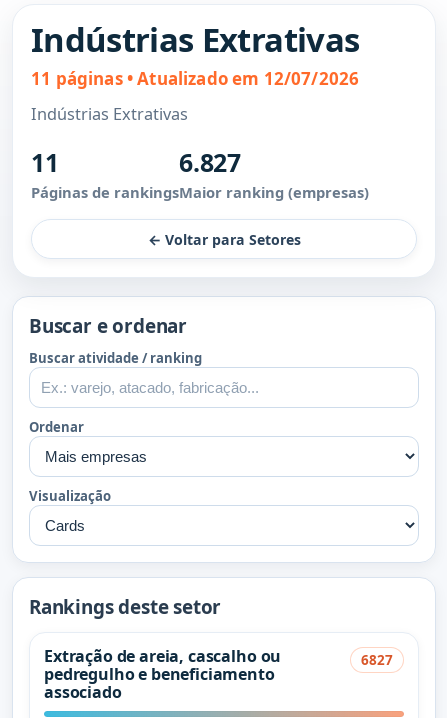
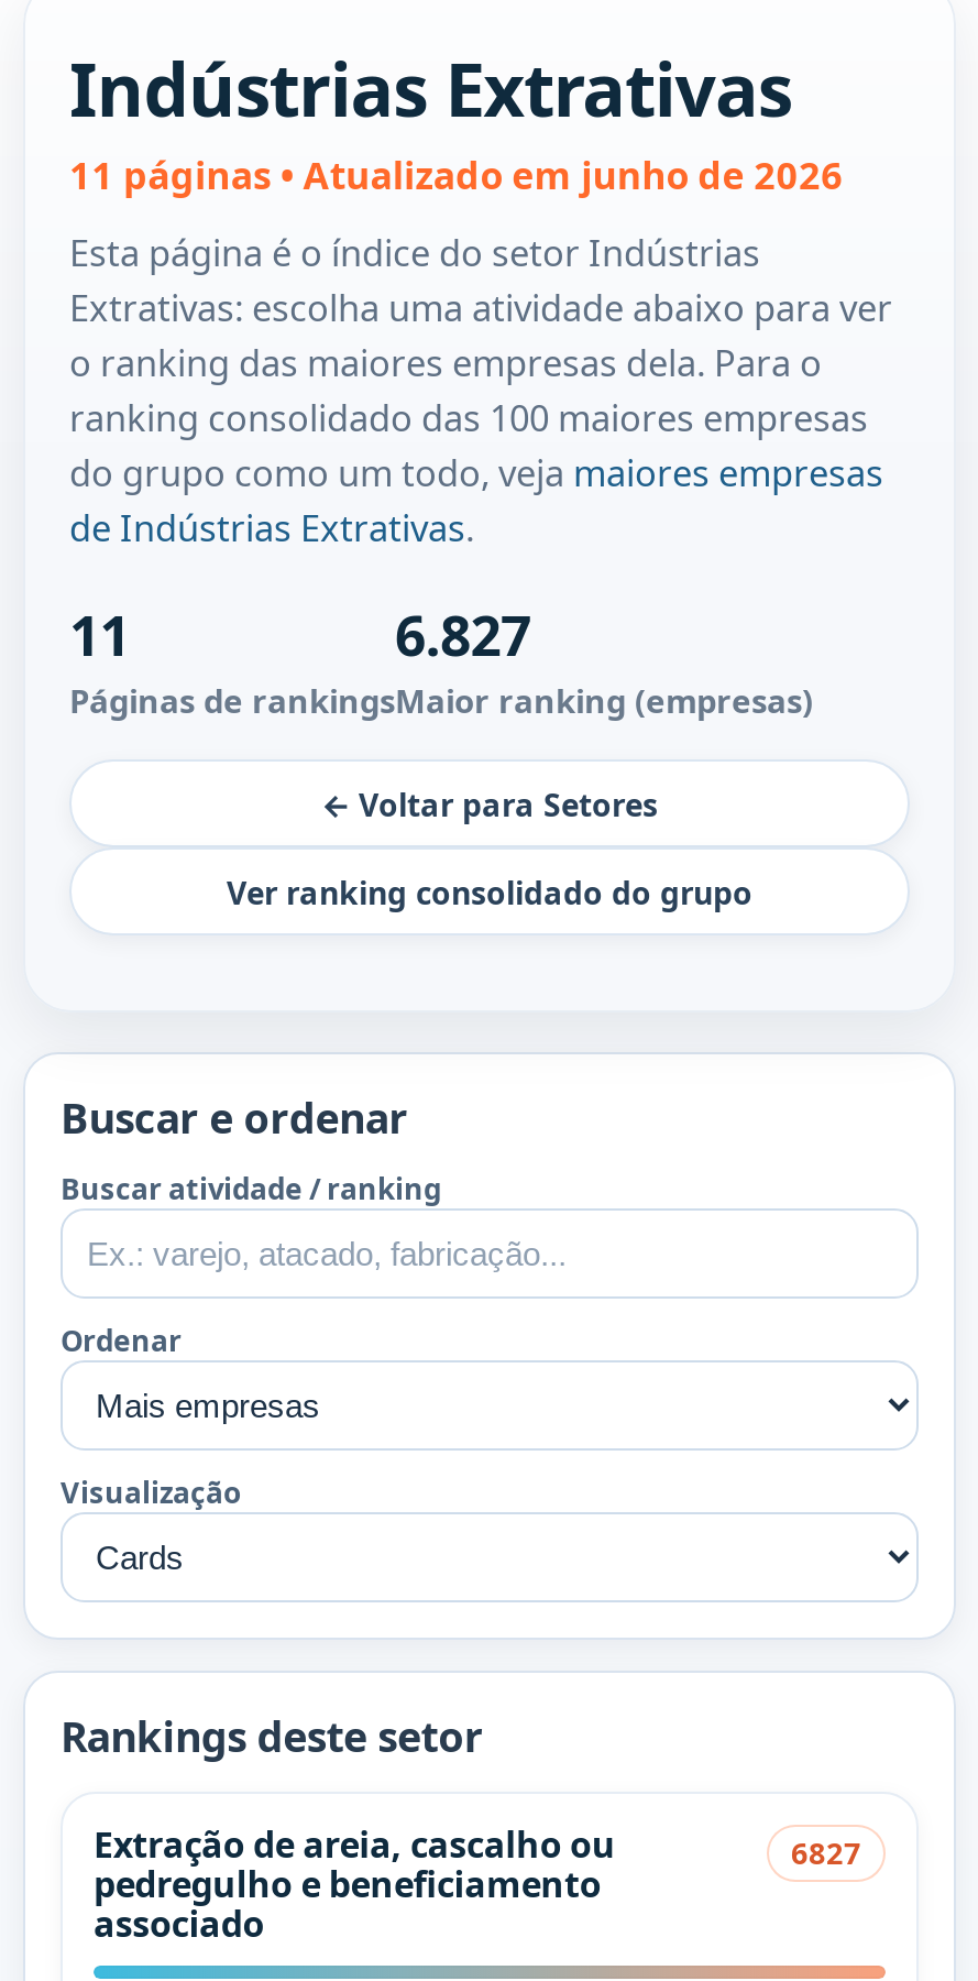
- 11 páginas • Atualizado em 12/07/2026
+ 11 páginas • Atualizado em junho de 2026

- Indústrias Extrativas
+ Esta página é o índice do setor Indústrias
+ Extrativas: escolha uma atividade abaixo para ver
+ o ranking das maiores empresas dela. Para o
+ ranking consolidado das 100 maiores empresas
+ do grupo como um todo, veja maiores empresas
+ de Indústrias Extrativas.

+ Ver ranking consolidado do grupo
